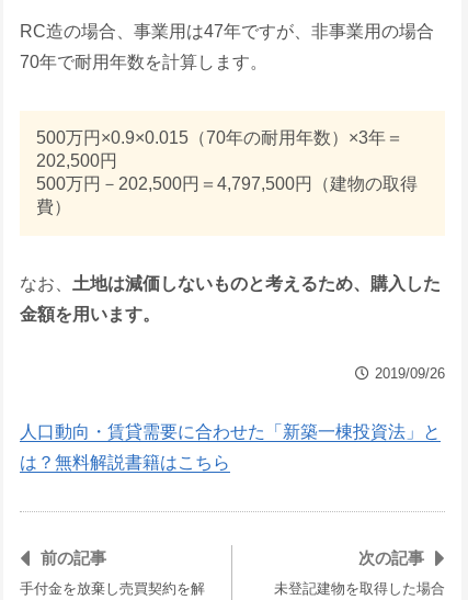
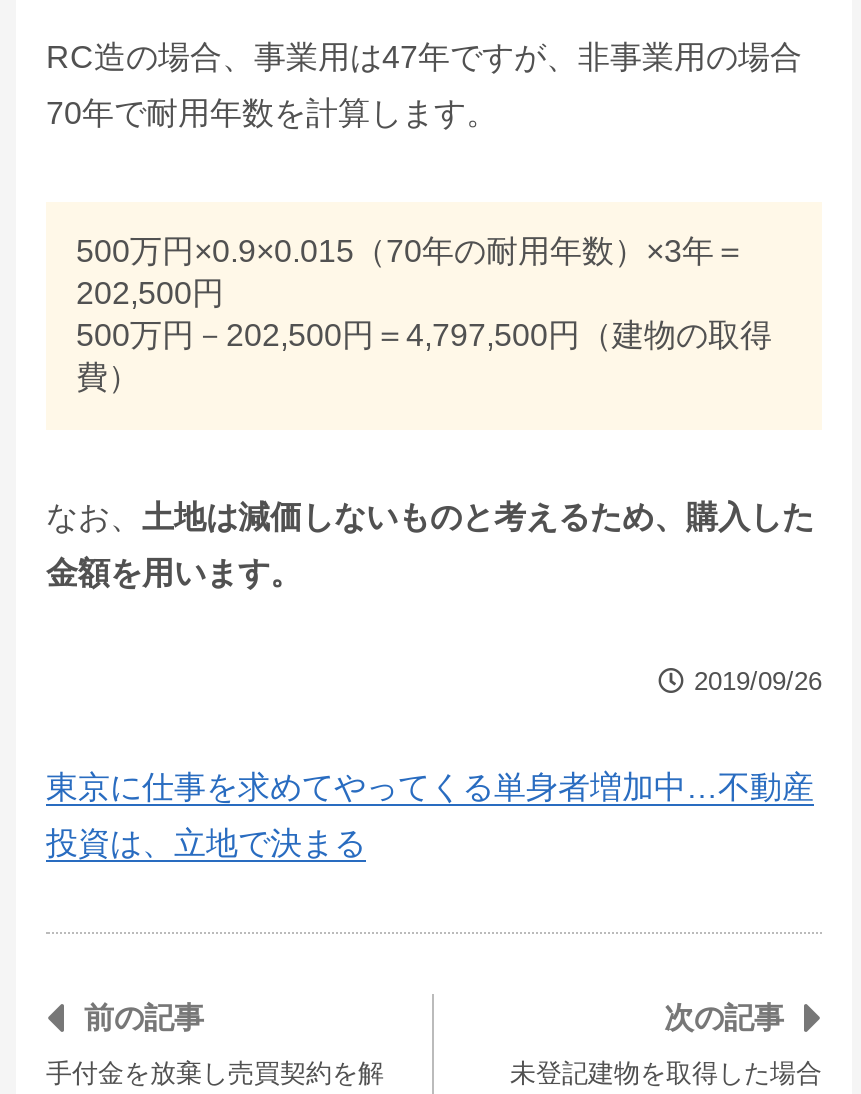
- 人口動向・賃貸需要に合わせた「新築一棟投資法」と
+ 東京に仕事を求めてやってくる単身者増加中…不動産

- は？無料解説書籍はこちら
+ 投資は、立地で決まる
